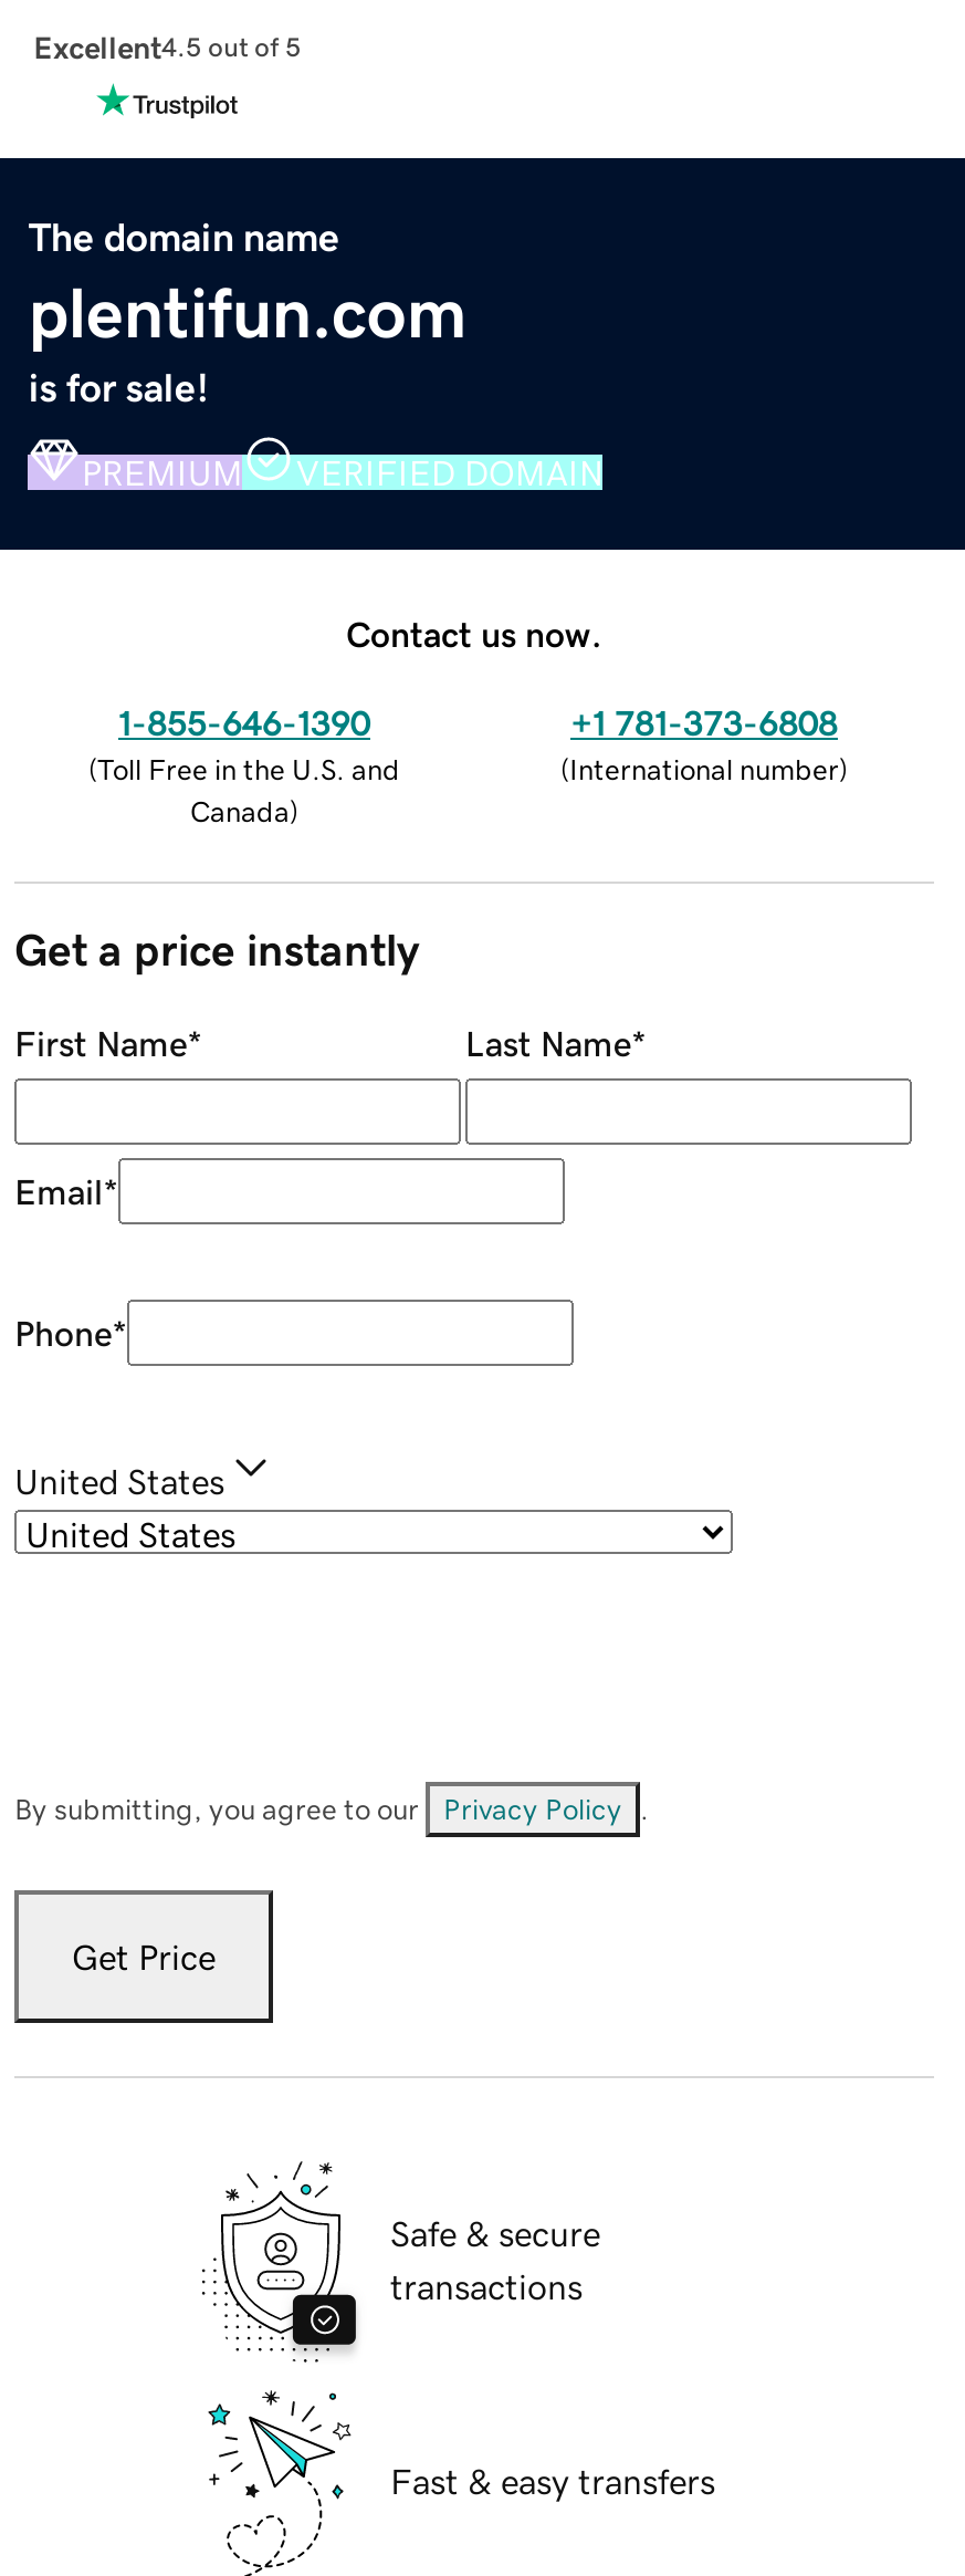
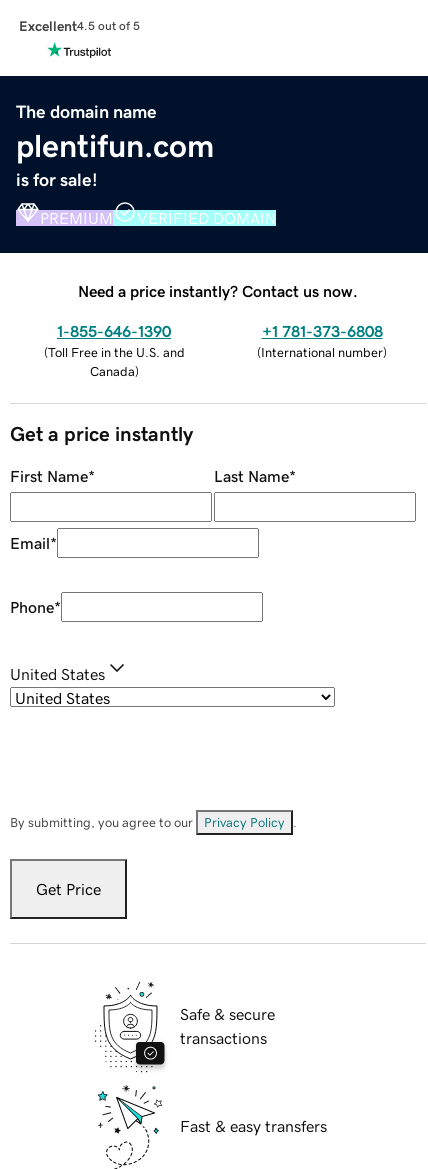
- Contact us now.
+ Need a price instantly? Contact us now.
